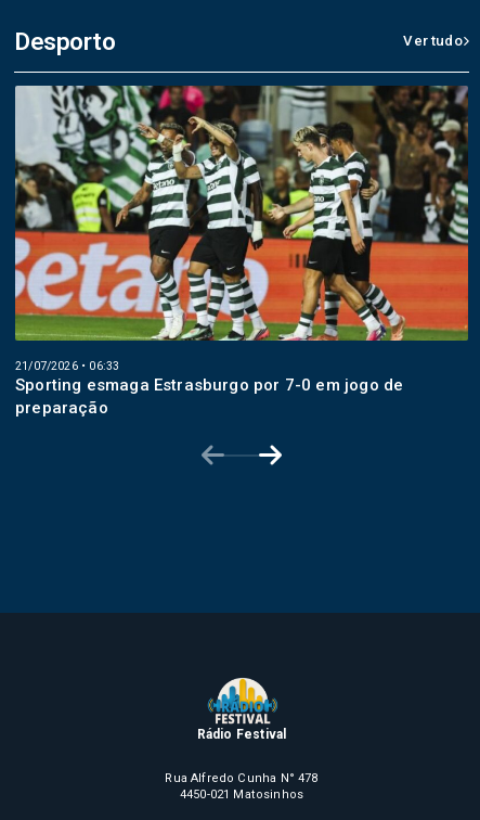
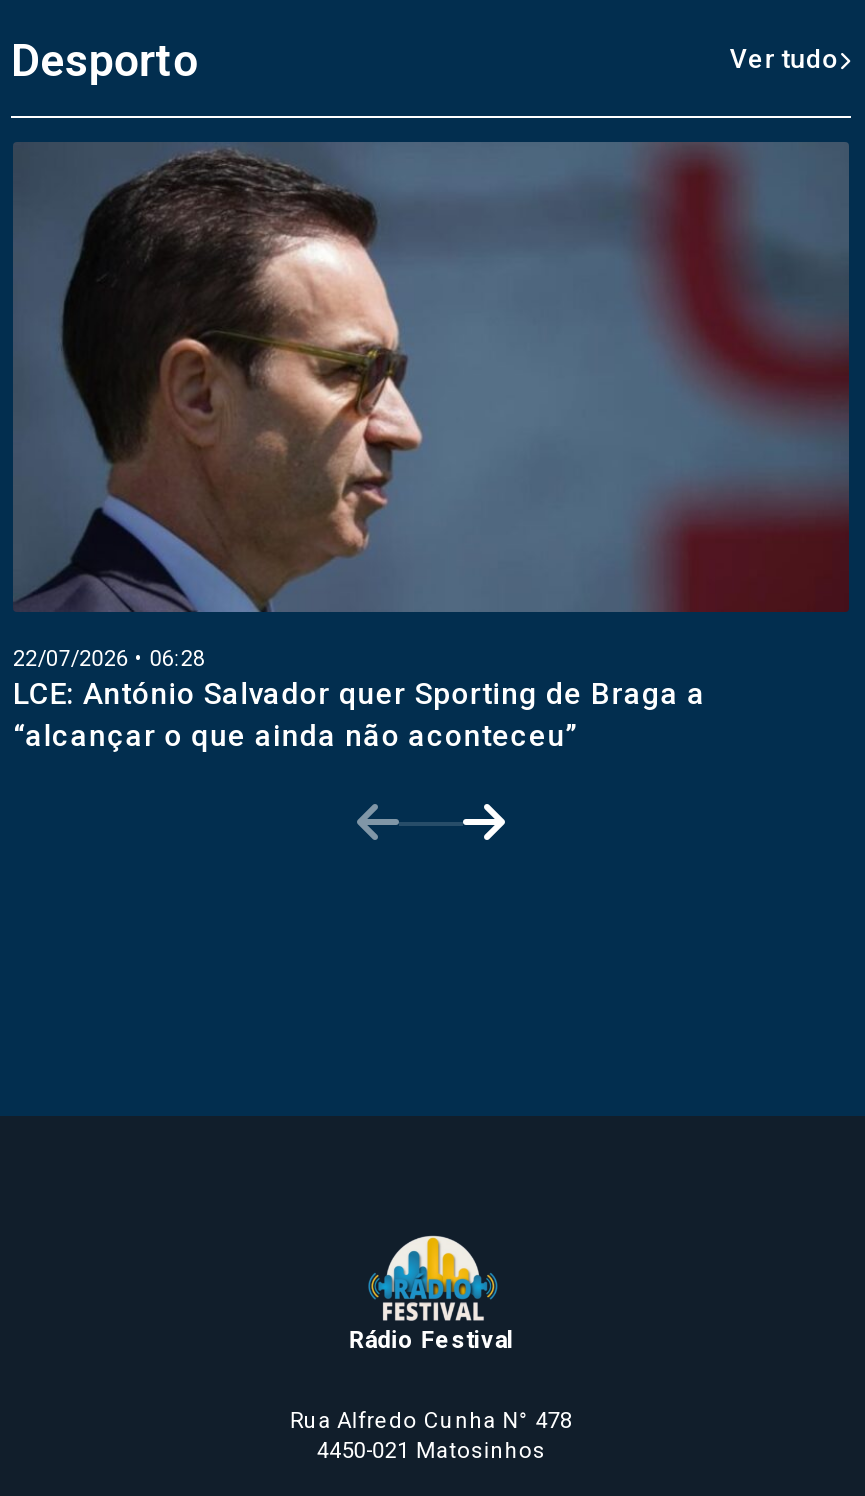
- [image]
- 21/07/2026 • 06:33
- Sporting esmaga Estrasburgo por 7-0 em jogo de
- preparação
+ [image]
+ 22/07/2026 • 06:28
+ LCE: António Salvador quer Sporting de Braga a
+ “alcançar o que ainda não aconteceu”
